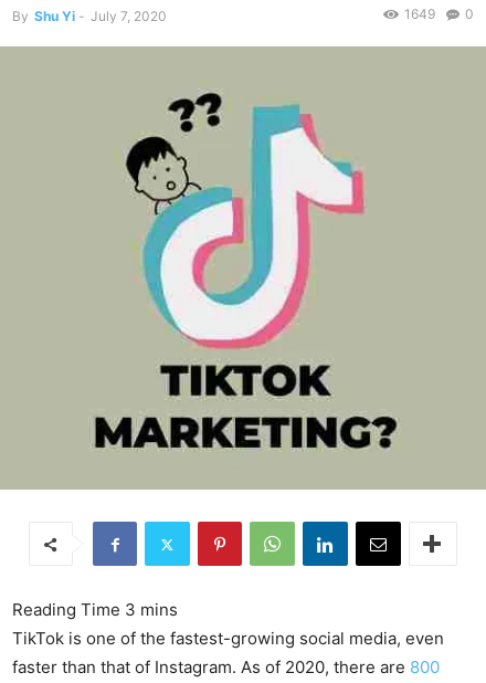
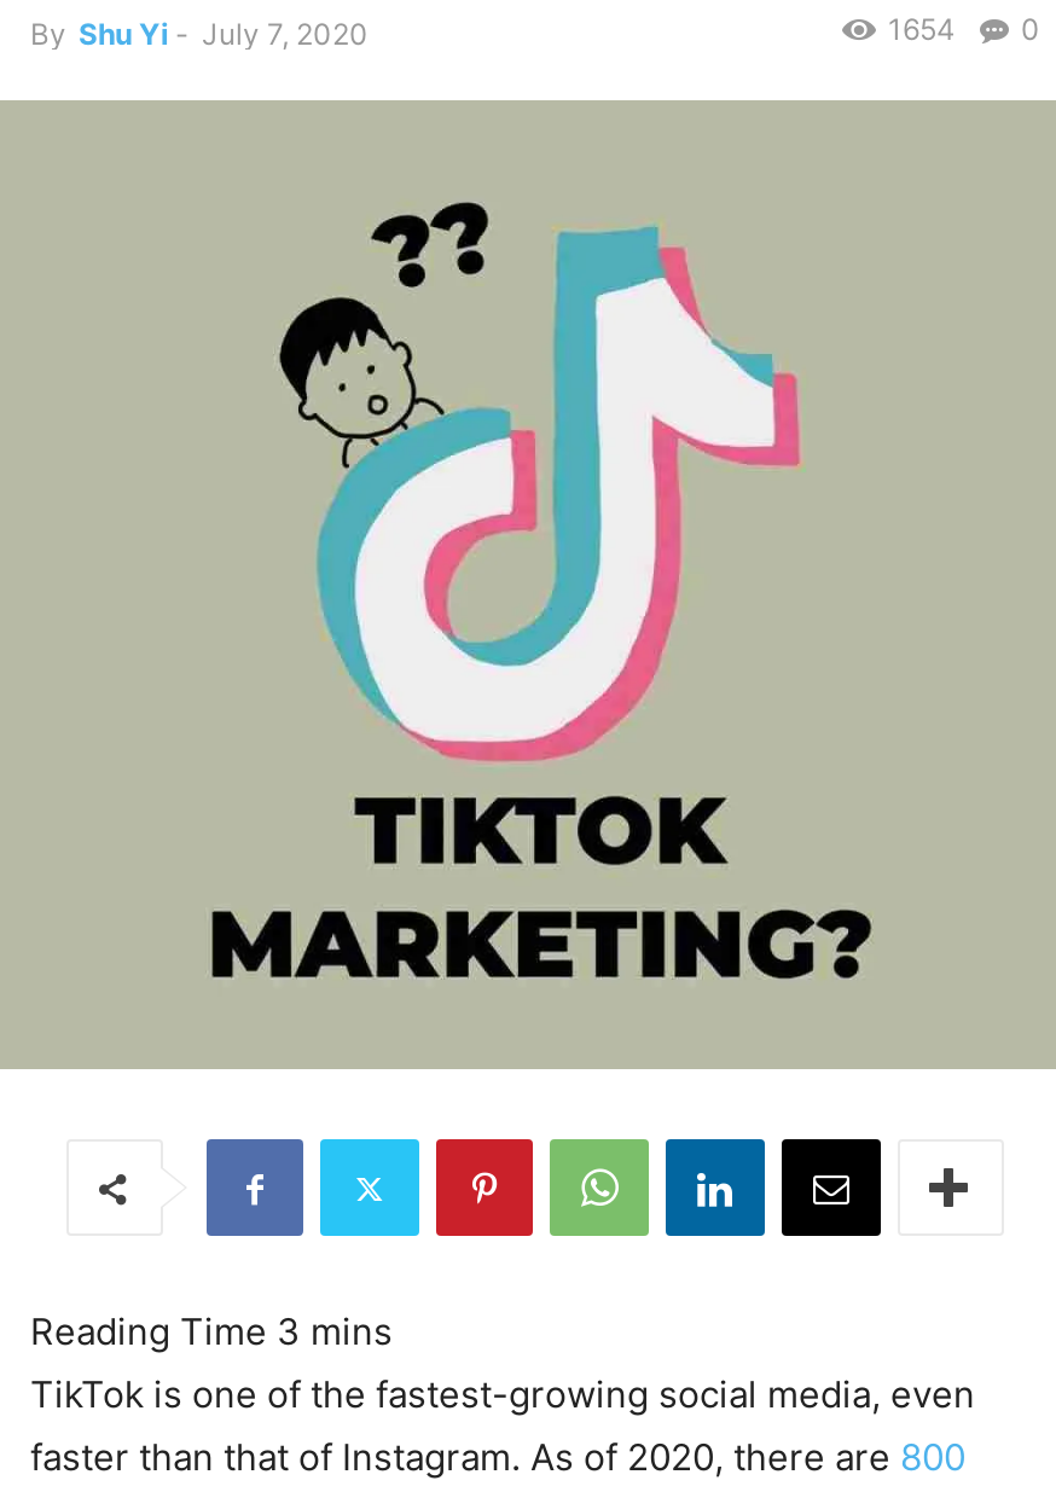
- 1649 0
+ 1654 0
